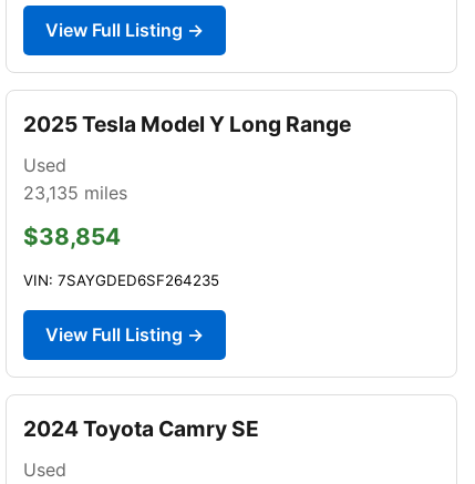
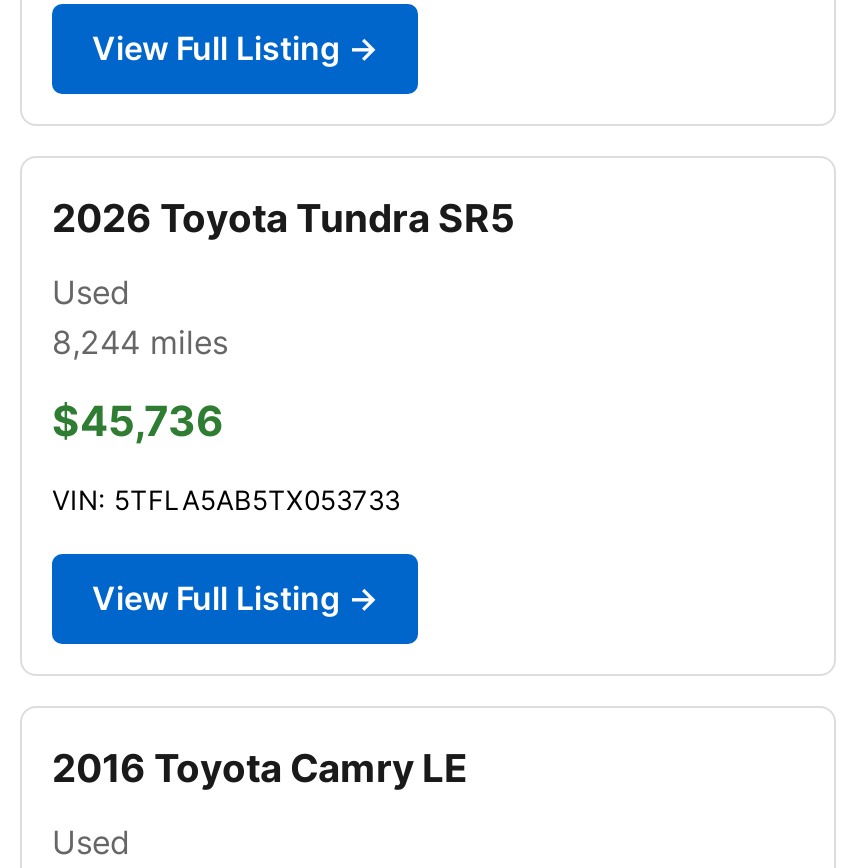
- 2025 Tesla Model Y Long Range
+ 2026 Toyota Tundra SR5

- 23,135 miles
+ 8,244 miles

- $38,854
+ $45,736

- VIN: 7SAYGDED6SF264235
+ VIN: 5TFLA5AB5TX053733

- 2024 Toyota Camry SE
+ 2016 Toyota Camry LE
